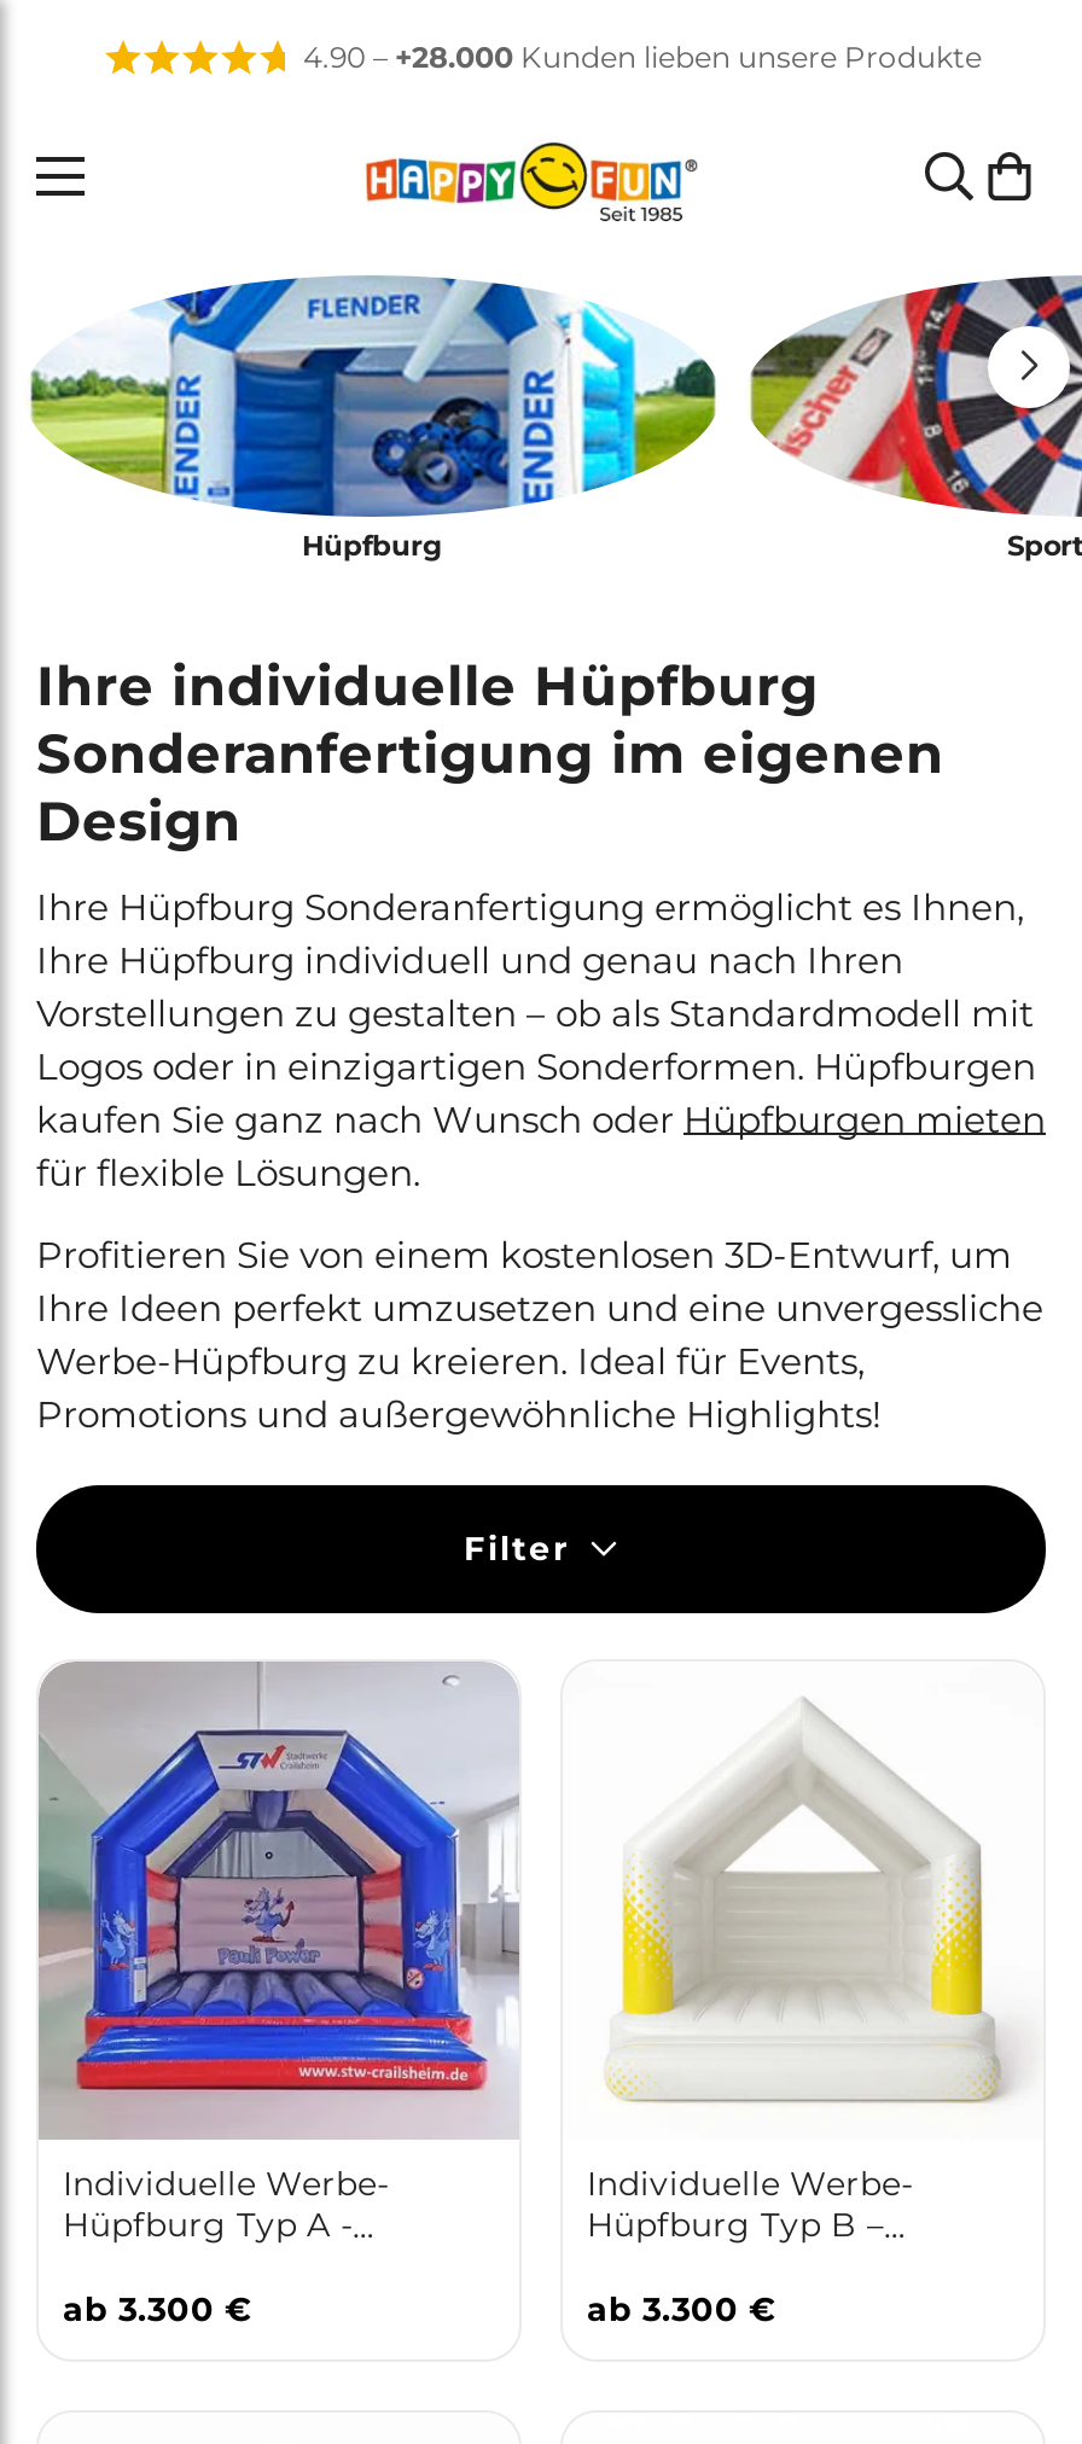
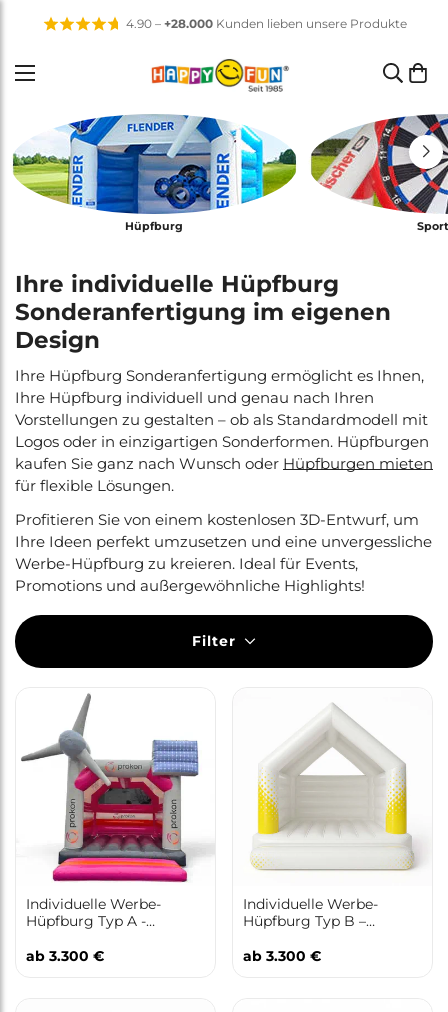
- [image]
+ [image]
